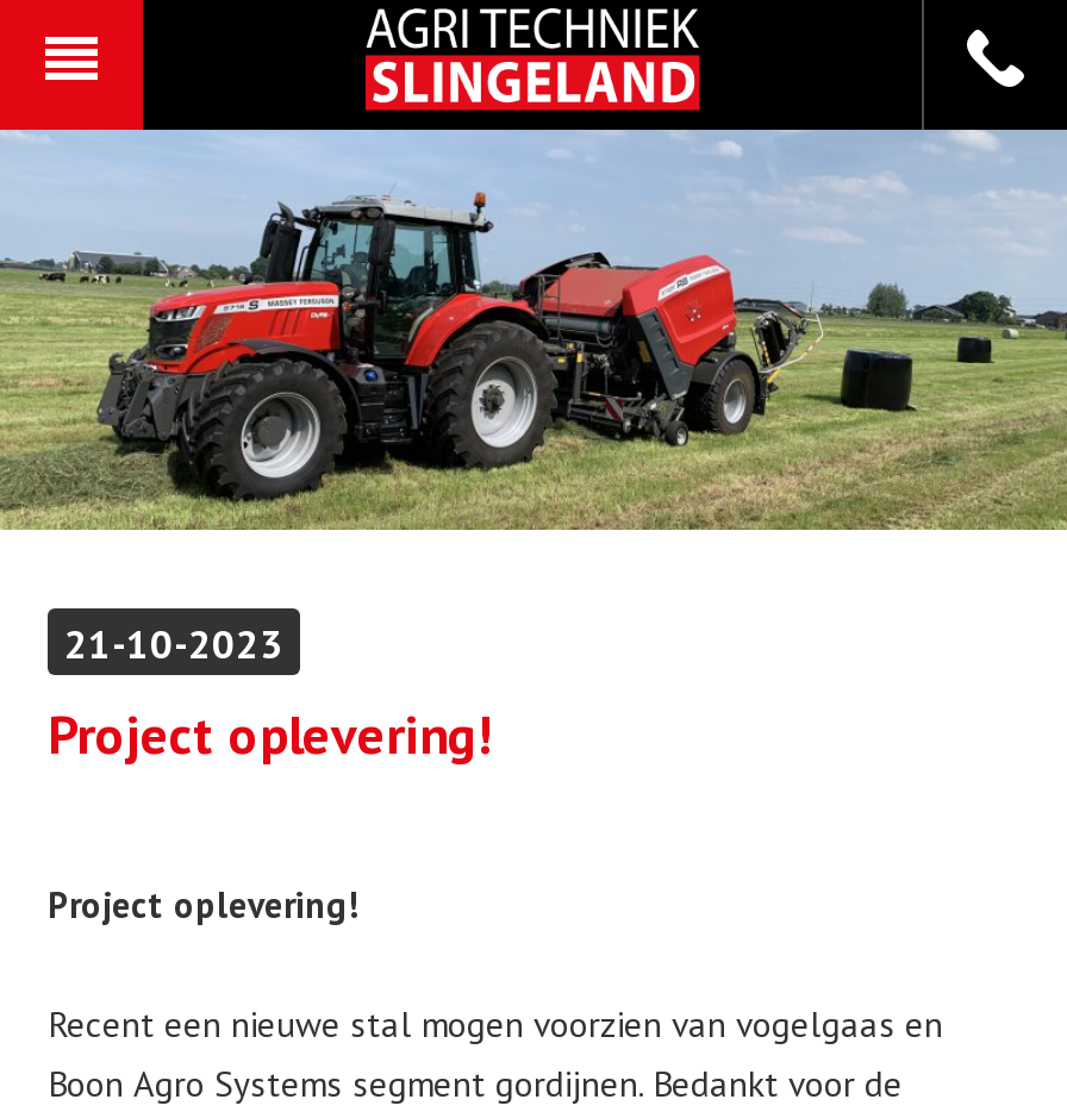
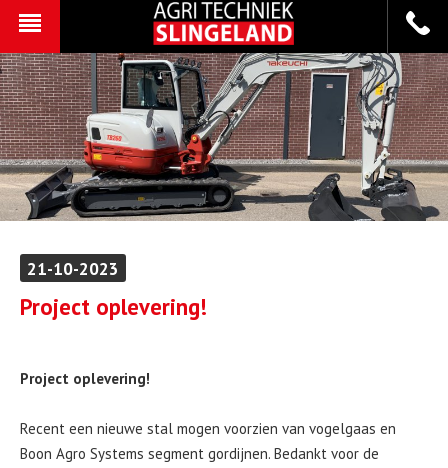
- [image]
+ [image]
